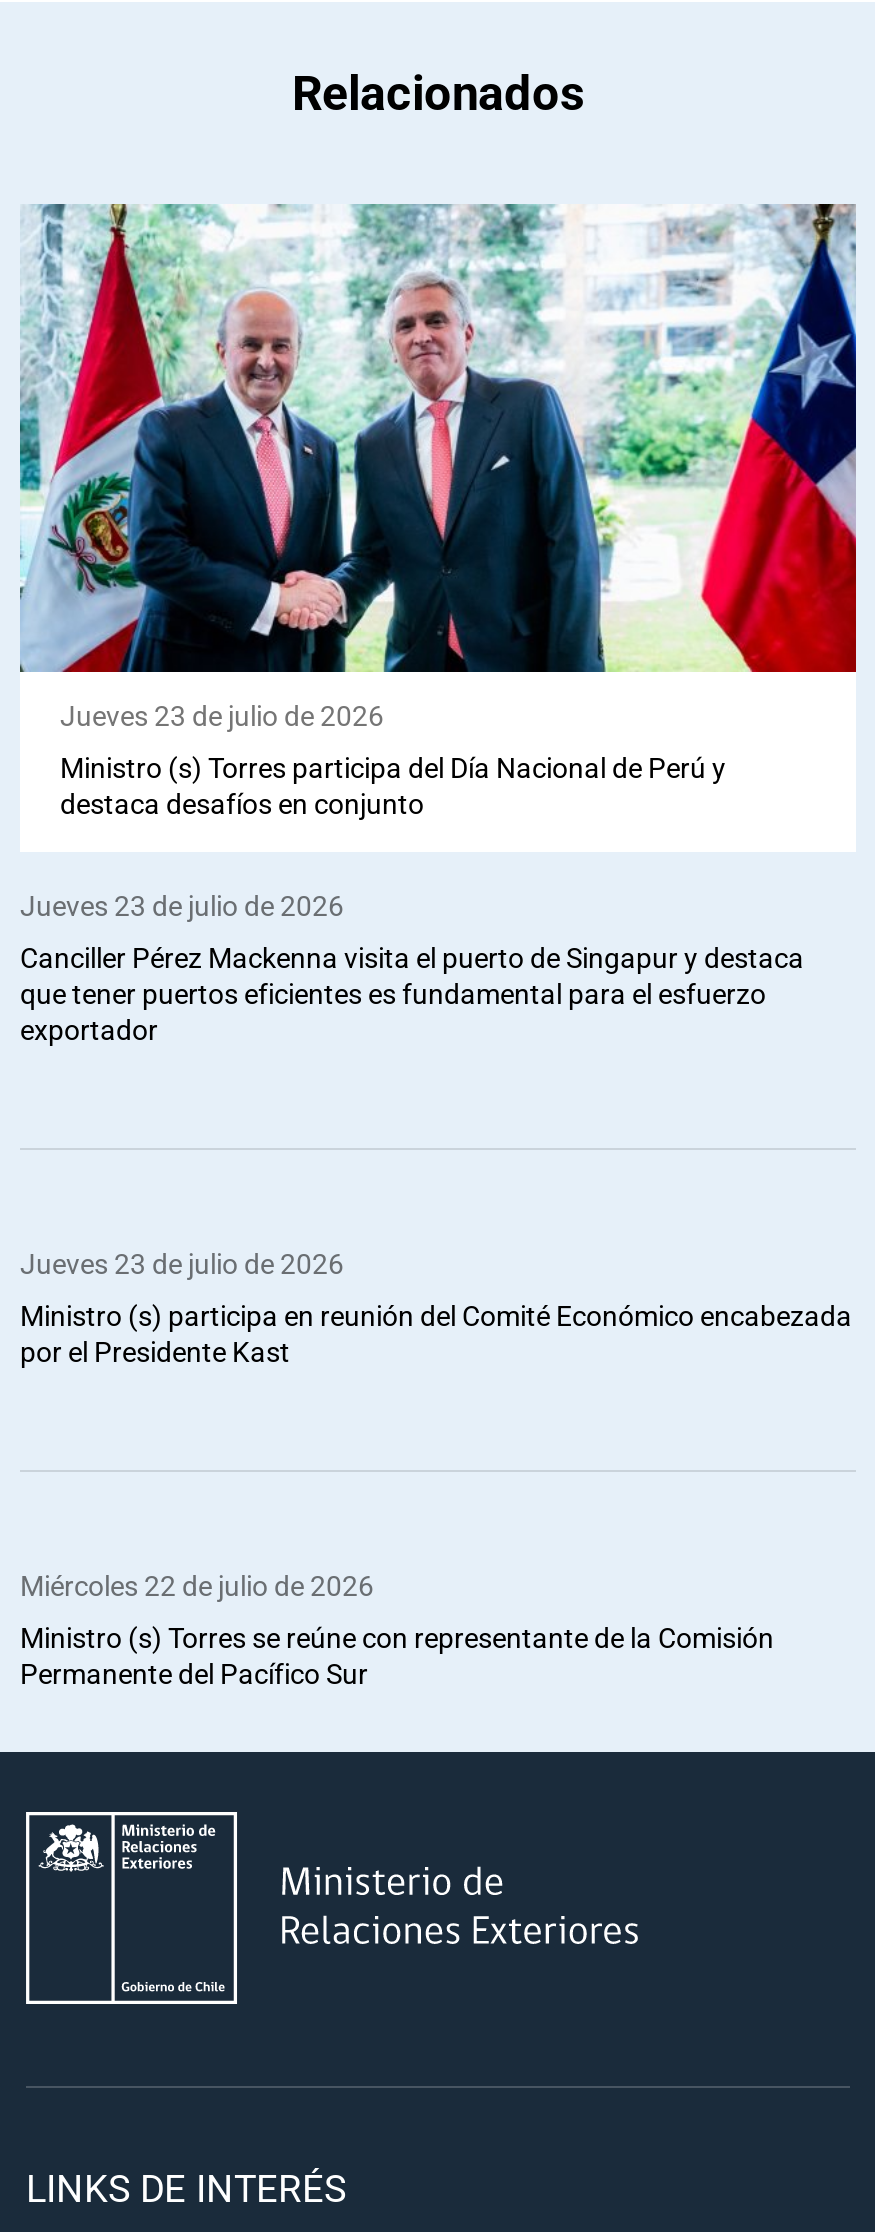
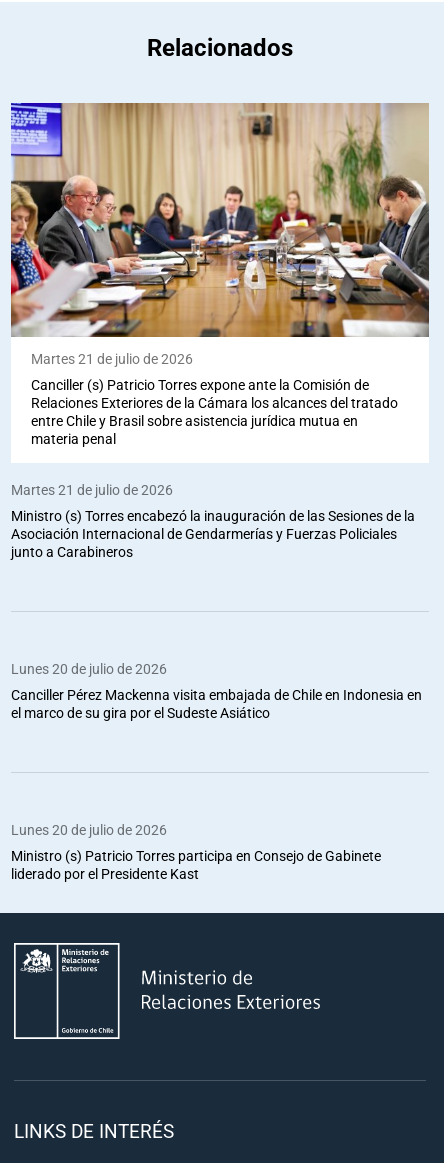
- [image]
- Jueves 23 de julio de 2026
- Ministro (s) Torres participa del Día Nacional de Perú y
- destaca desafíos en conjunto
+ [image]
+ Martes 21 de julio de 2026
+ Canciller (s) Patricio Torres expone ante la Comisión de
+ Relaciones Exteriores de la Cámara los alcances del tratado
+ entre Chile y Brasil sobre asistencia jurídica mutua en
+ materia penal

- Jueves 23 de julio de 2026
- Canciller Pérez Mackenna visita el puerto de Singapur y destaca
- que tener puertos eficientes es fundamental para el esfuerzo
- exportador
+ Martes 21 de julio de 2026
+ Ministro (s) Torres encabezó la inauguración de las Sesiones de la
+ Asociación Internacional de Gendarmerías y Fuerzas Policiales
+ junto a Carabineros

- Jueves 23 de julio de 2026
- Ministro (s) participa en reunión del Comité Económico encabezada
- por el Presidente Kast
+ Lunes 20 de julio de 2026
+ Canciller Pérez Mackenna visita embajada de Chile en Indonesia en
+ el marco de su gira por el Sudeste Asiático

- Miércoles 22 de julio de 2026
- Ministro (s) Torres se reúne con representante de la Comisión
- Permanente del Pacífico Sur
+ Lunes 20 de julio de 2026
+ Ministro (s) Patricio Torres participa en Consejo de Gabinete
+ liderado por el Presidente Kast
